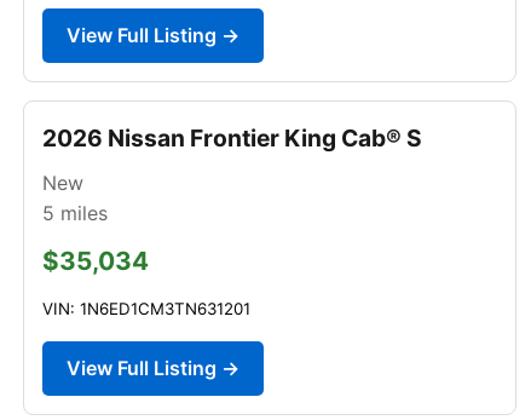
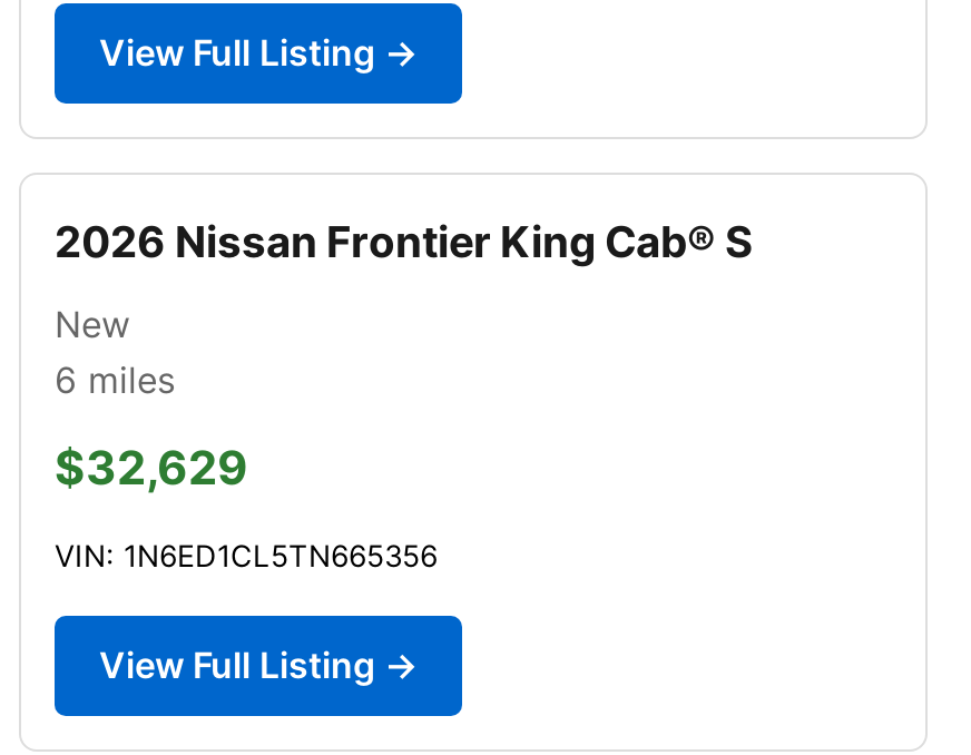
- 5 miles
+ 6 miles

- $35,034
+ $32,629

- VIN: 1N6ED1CM3TN631201
+ VIN: 1N6ED1CL5TN665356
